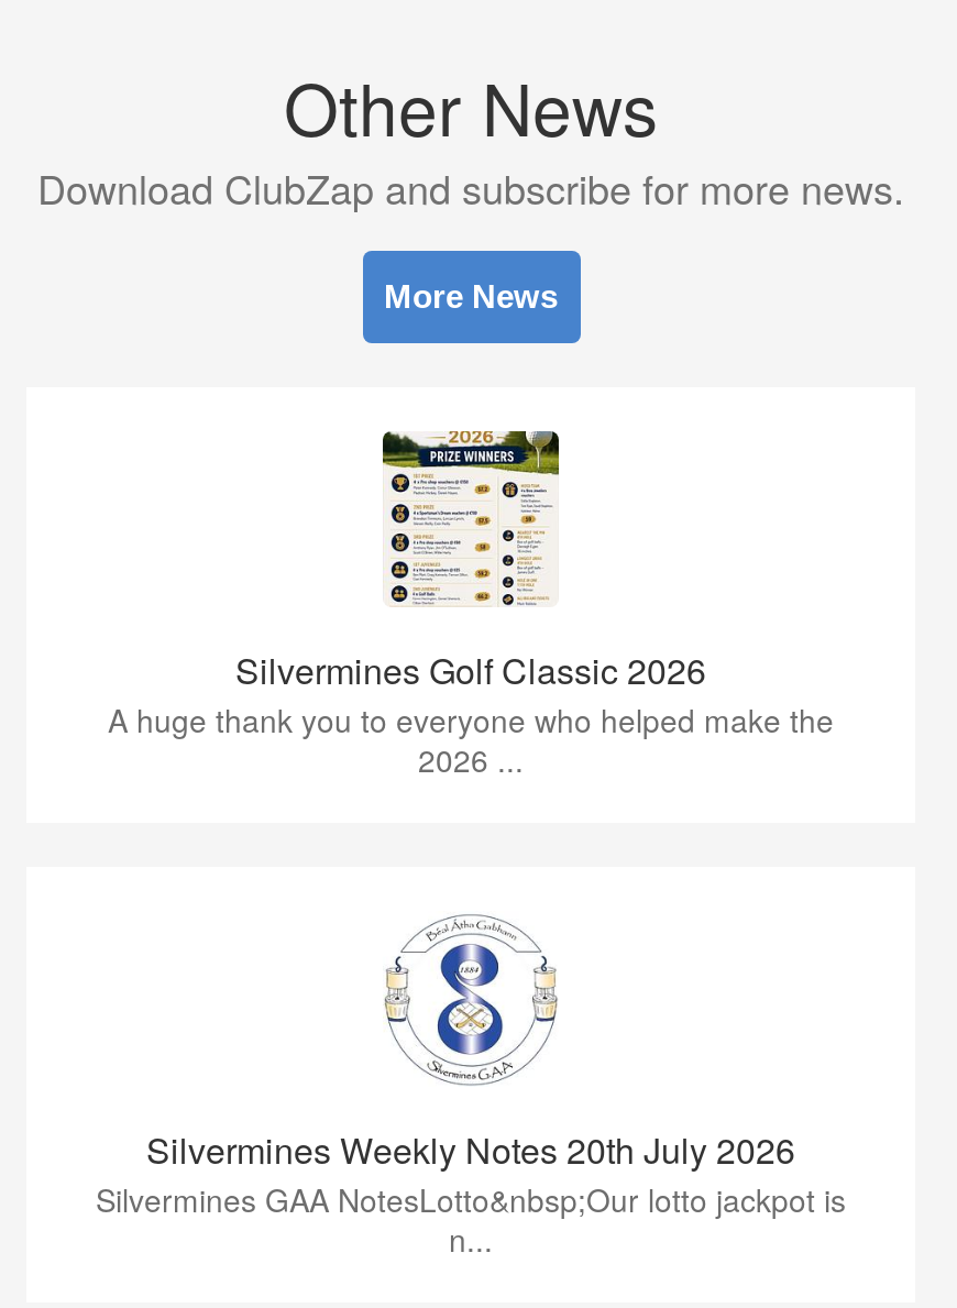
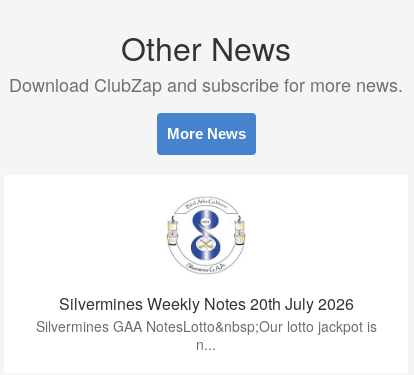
- [image]
- Silvermines Golf Classic 2026
- A huge thank you to everyone who helped make the
- 2026 ...
